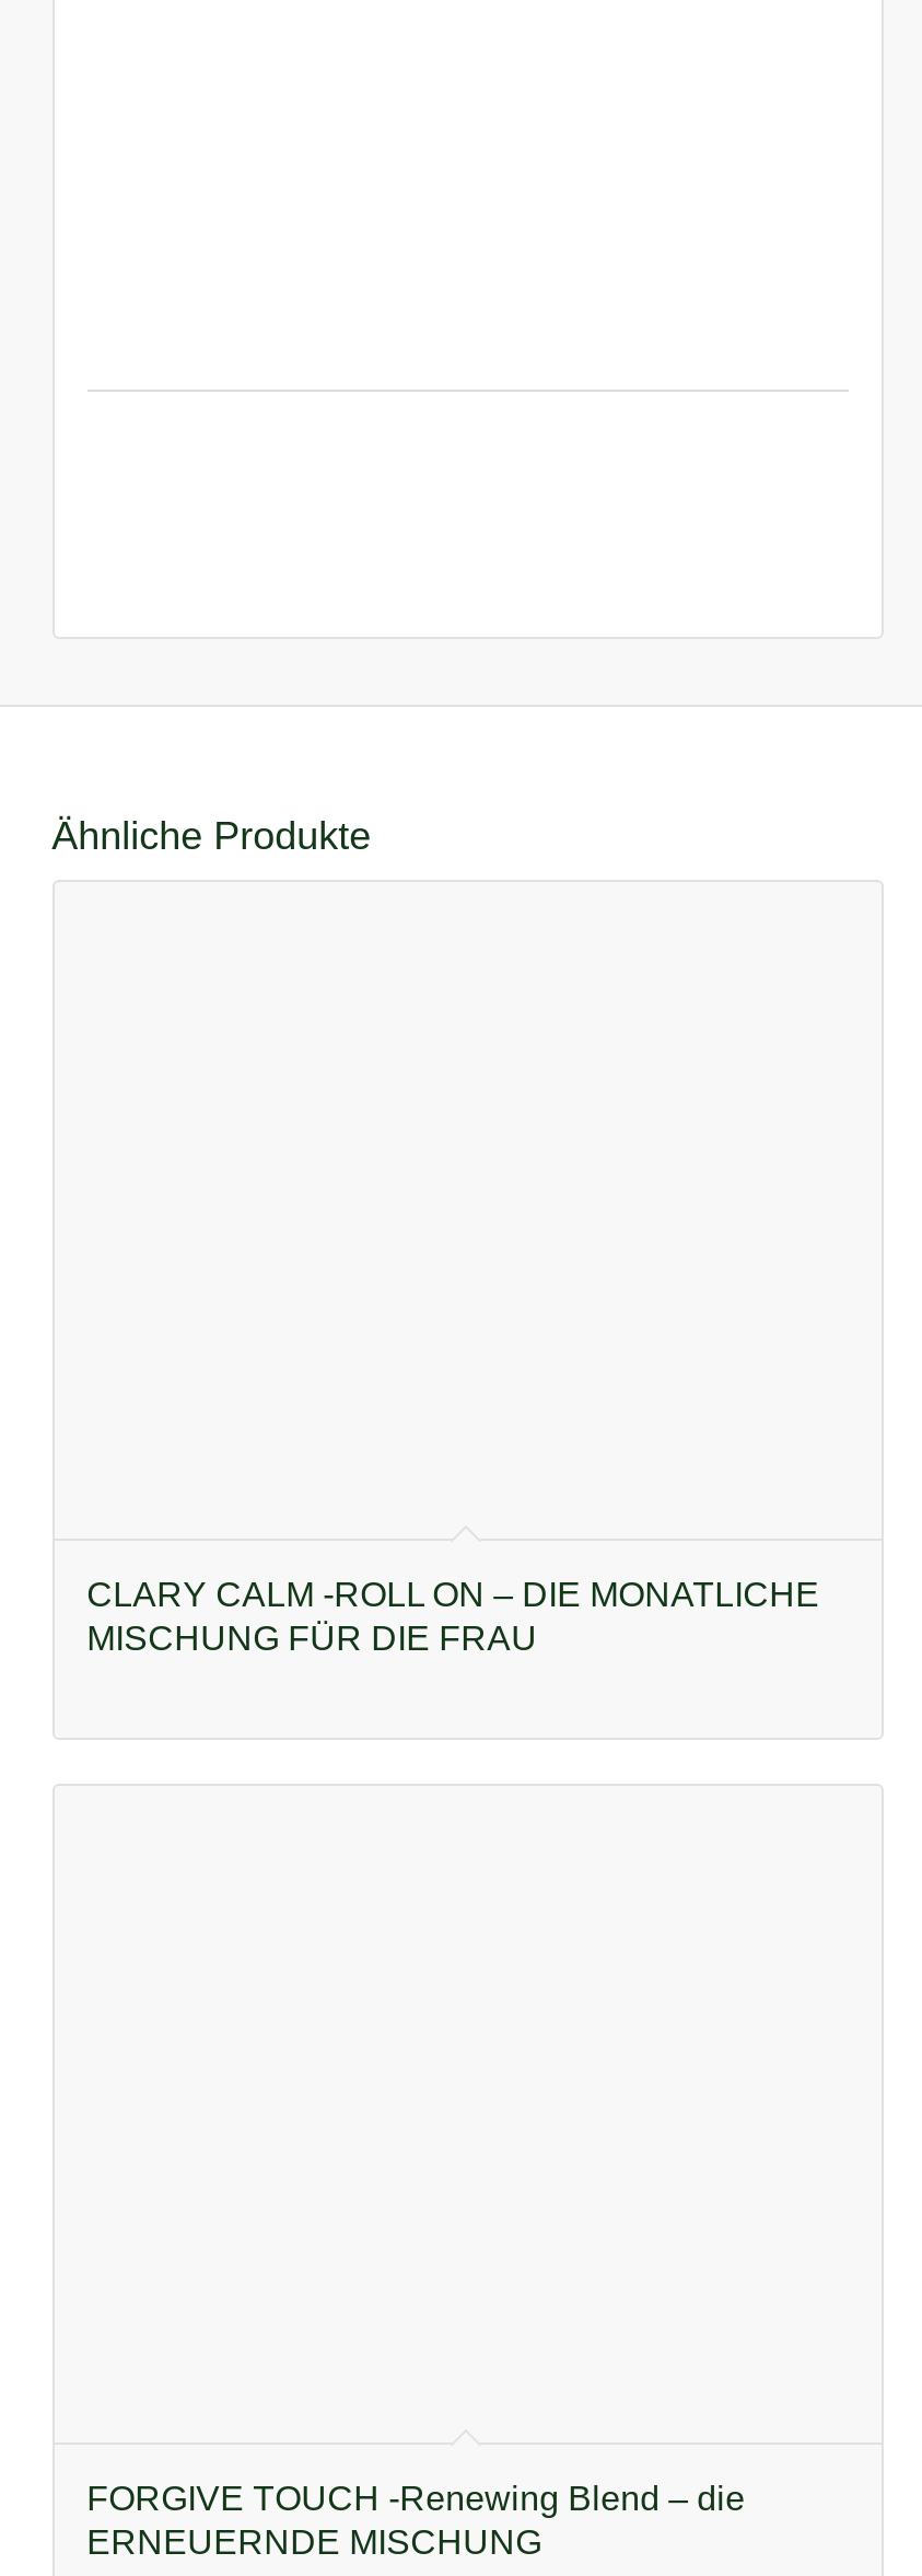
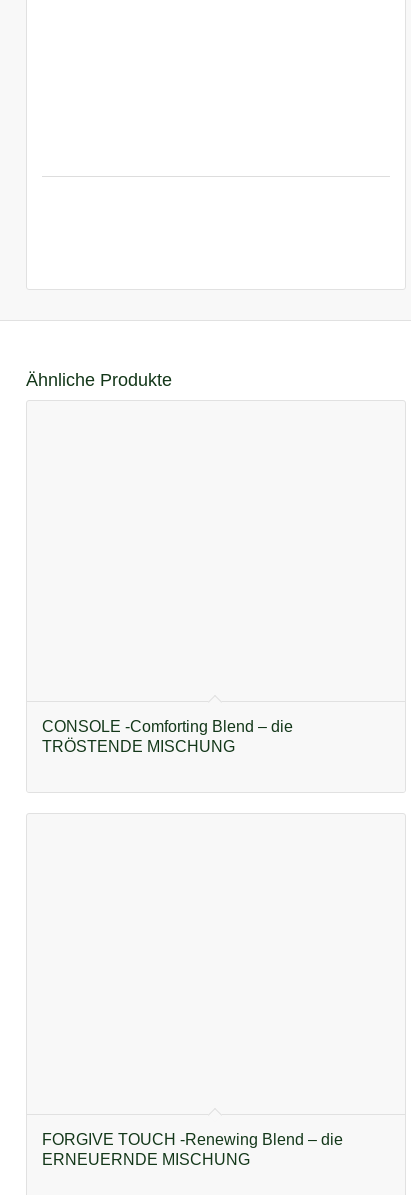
- CLARY CALM -ROLL ON – DIE MONATLICHE
- MISCHUNG FÜR DIE FRAU
+ CONSOLE -Comforting Blend – die
+ TRÖSTENDE MISCHUNG
